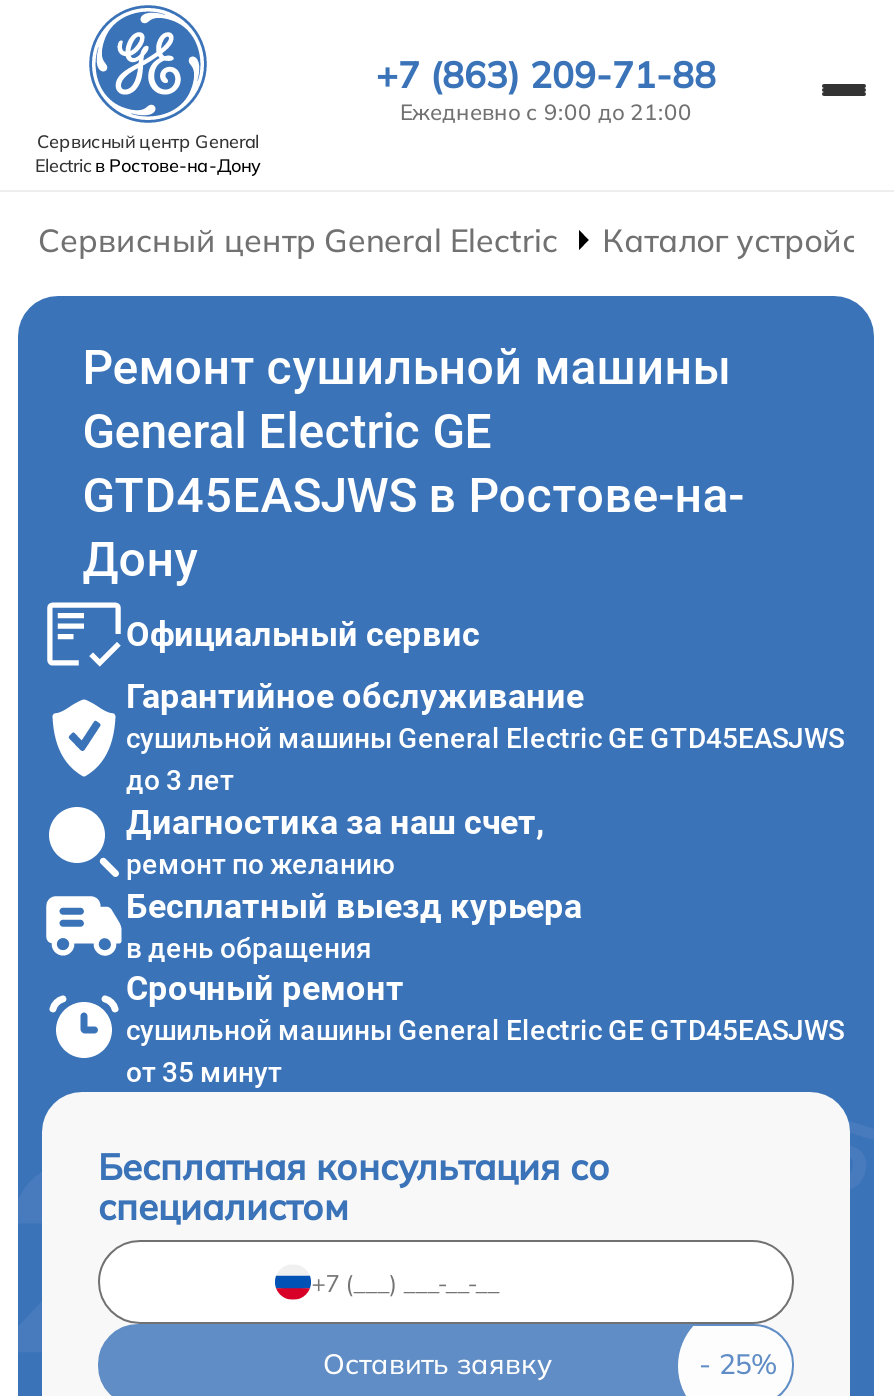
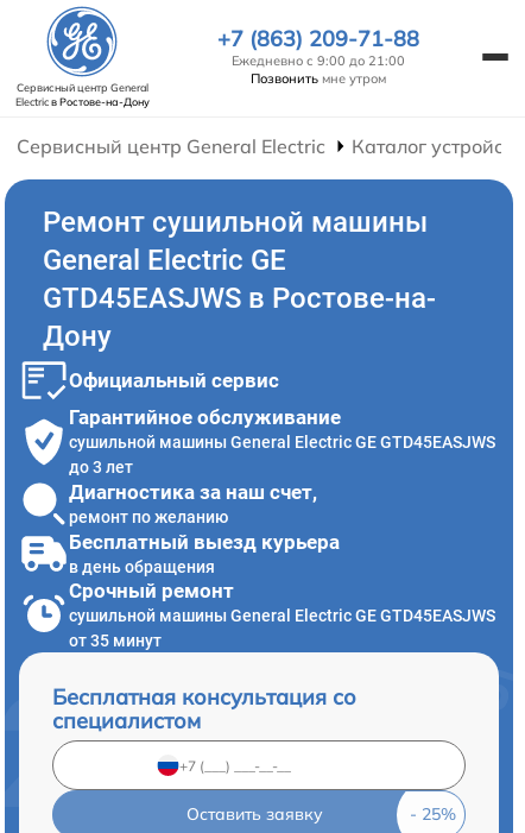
+ Позвонить мне утром
